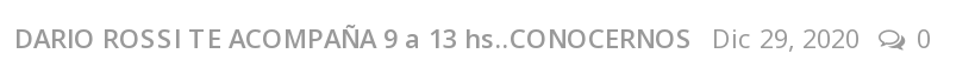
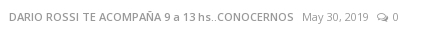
- DARIO ROSSI TE ACOMPAÑA 9 a 13 hs..CONOCERNOS Dic 29, 2020
+ DARIO ROSSI TE ACOMPAÑA 9 a 13 hs..CONOCERNOS May 30, 2019
